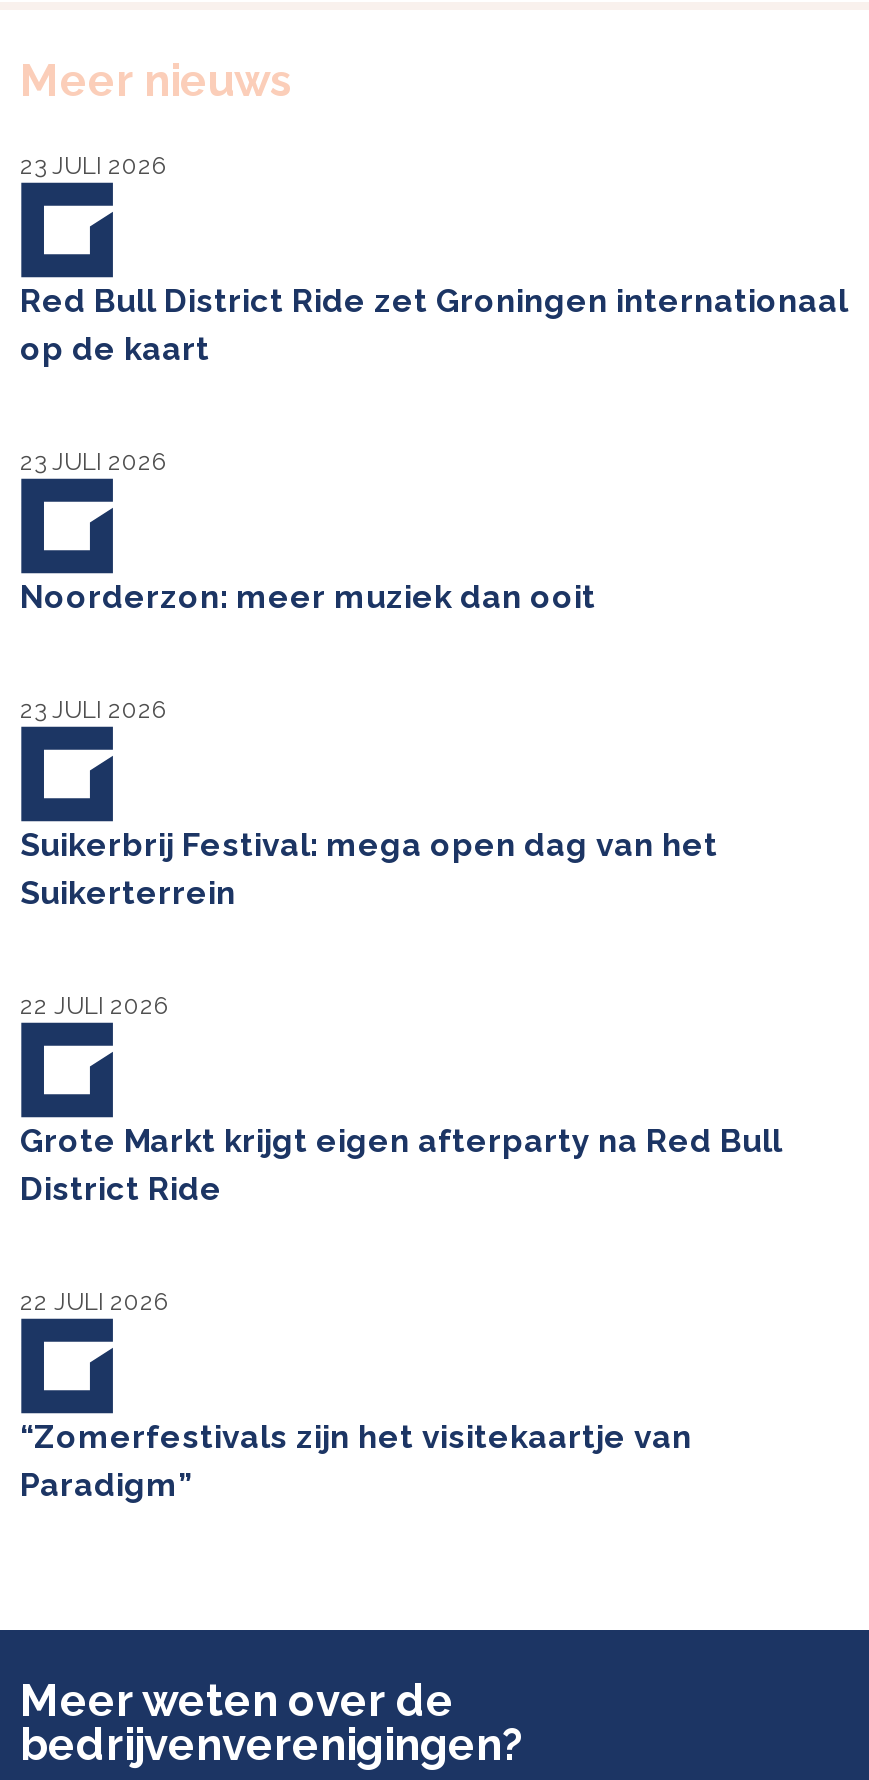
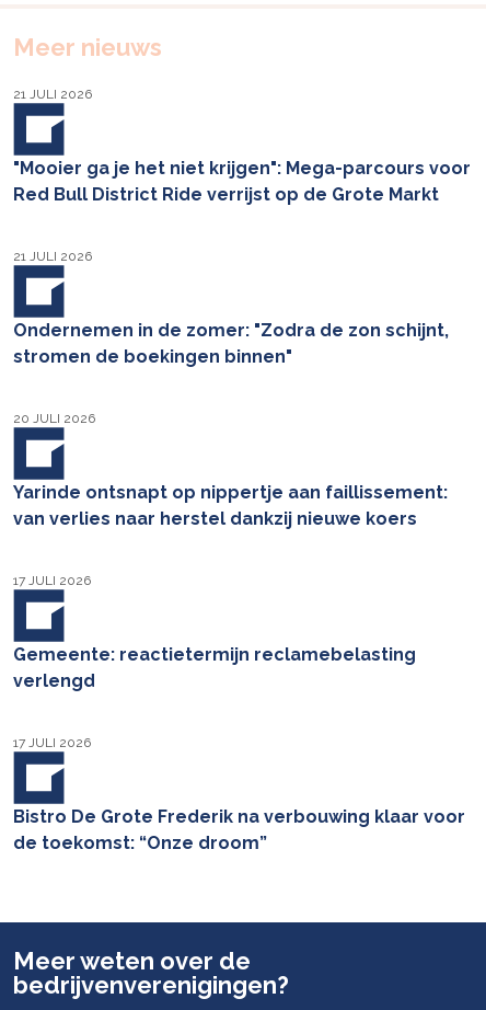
- 23 JULI 2026
+ 21 JULI 2026

- Red Bull District Ride zet Groningen internationaal
- op de kaart
+ "Mooier ga je het niet krijgen": Mega-parcours voor
+ Red Bull District Ride verrijst op de Grote Markt

- 23 JULI 2026
+ 21 JULI 2026

- Noorderzon: meer muziek dan ooit
+ Ondernemen in de zomer: "Zodra de zon schijnt,
+ stromen de boekingen binnen"

- 23 JULI 2026
+ 20 JULI 2026

- Suikerbrij Festival: mega open dag van het
- Suikerterrein
+ Yarinde ontsnapt op nippertje aan faillissement:
+ van verlies naar herstel dankzij nieuwe koers

- 22 JULI 2026
+ 17 JULI 2026

- Grote Markt krijgt eigen afterparty na Red Bull
- District Ride
+ Gemeente: reactietermijn reclamebelasting
+ verlengd

- 22 JULI 2026
+ 17 JULI 2026

- “Zomerfestivals zijn het visitekaartje van
- Paradigm”
+ Bistro De Grote Frederik na verbouwing klaar voor
+ de toekomst: “Onze droom”
